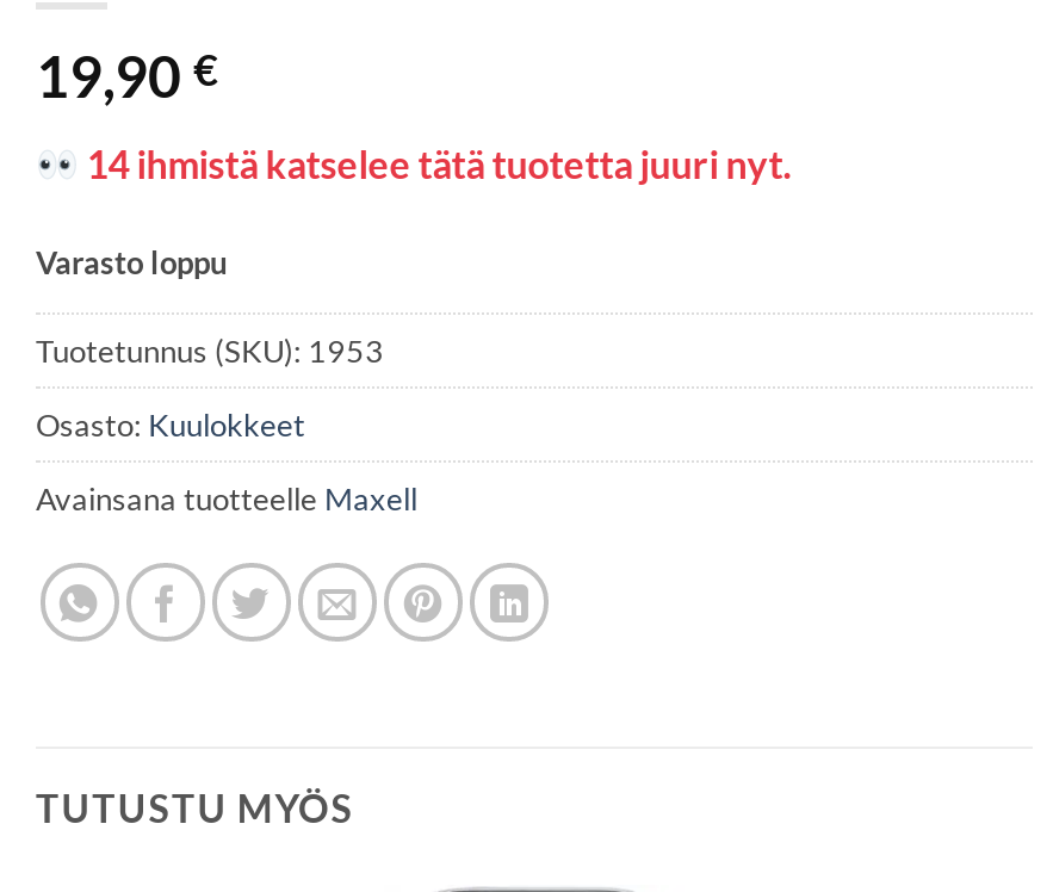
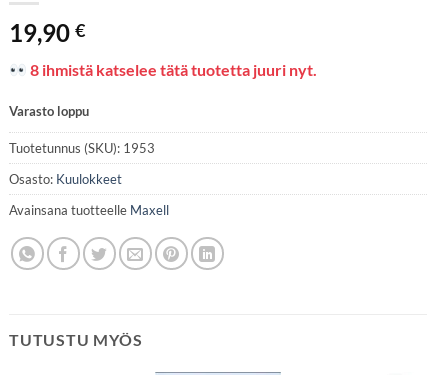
- 14 ihmistä katselee tätä tuotetta juuri nyt.
+ 8 ihmistä katselee tätä tuotetta juuri nyt.
